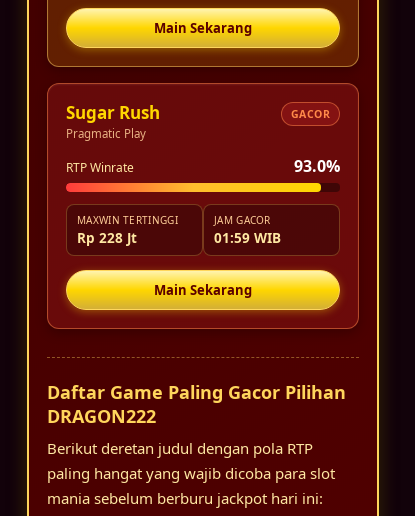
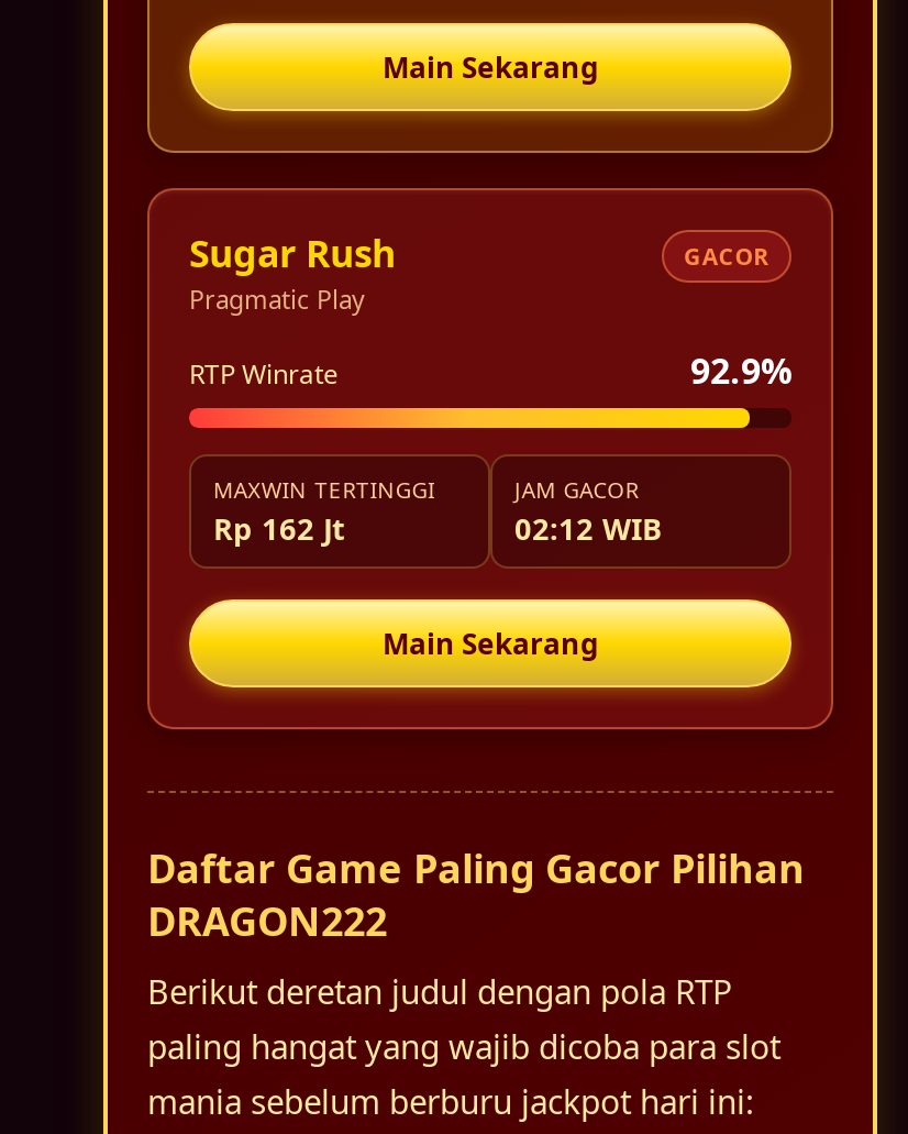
- 93.0%
+ 92.9%

- Rp 228 Jt
+ Rp 162 Jt

- 01:59 WIB
+ 02:12 WIB
